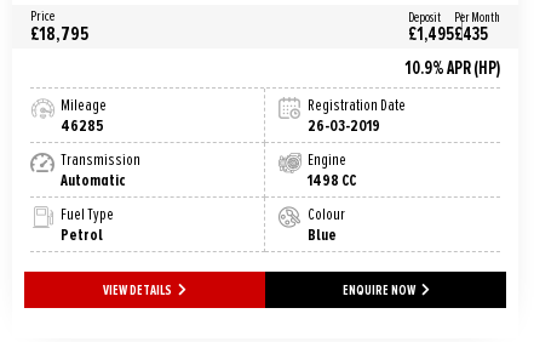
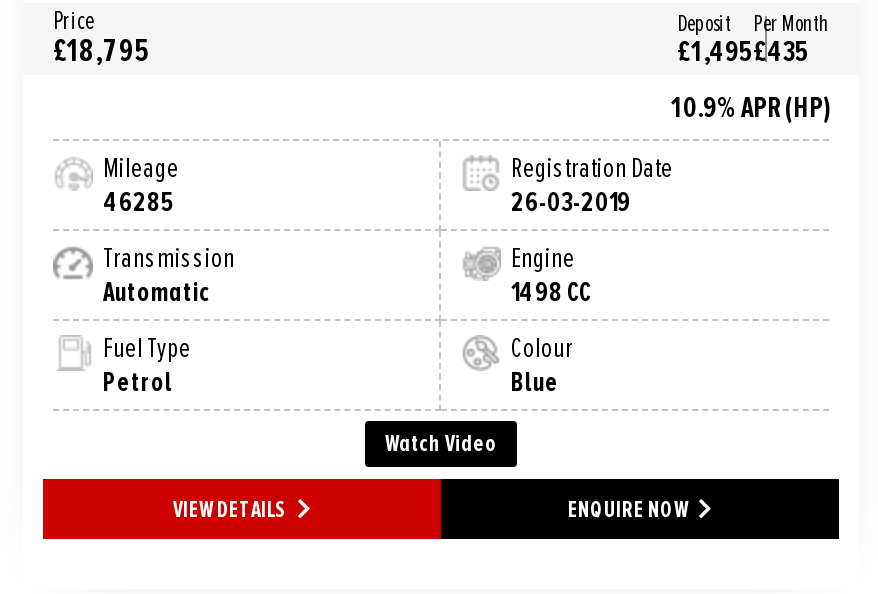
+ Watch Video
